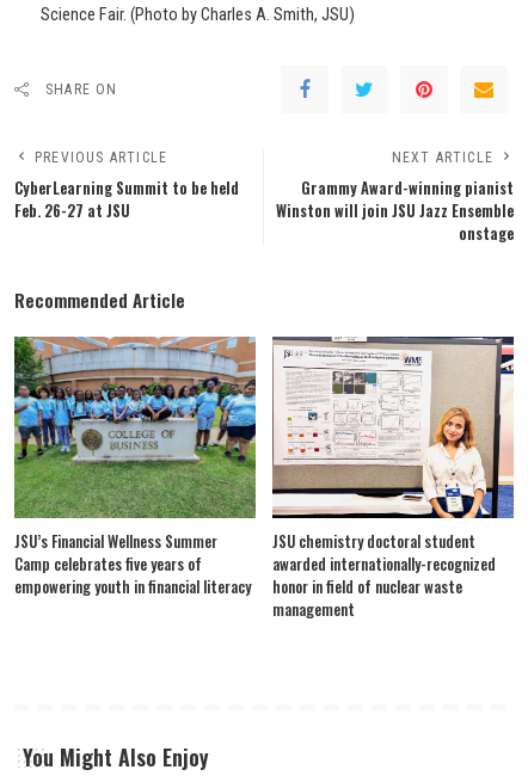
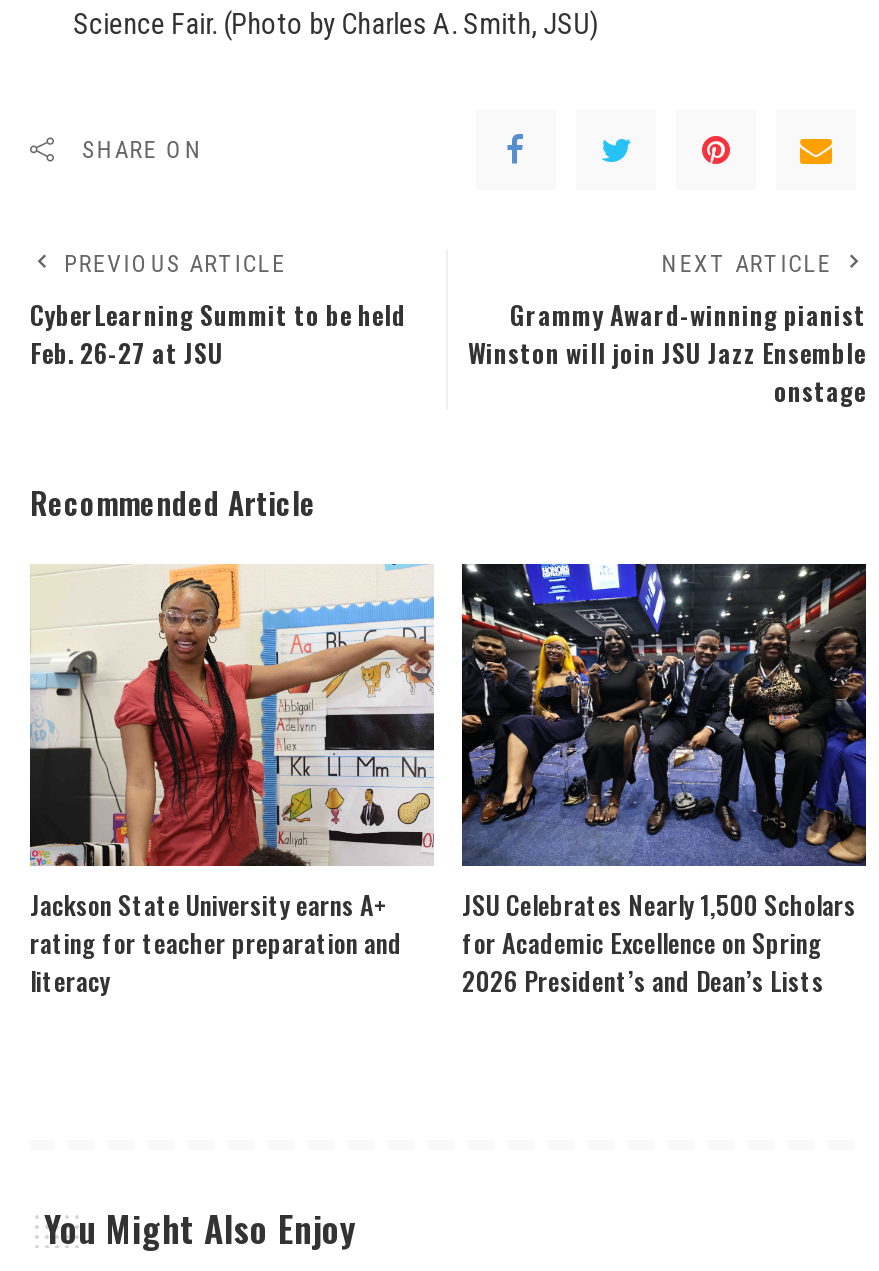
- [image]
- JSU’s Financial Wellness Summer
- Camp celebrates five years of
- empowering youth in financial literacy
+ [image]
+ Jackson State University earns A+
+ rating for teacher preparation and
+ literacy

- [image]
- JSU chemistry doctoral student
- awarded internationally-recognized
- honor in field of nuclear waste
- management
+ [image]
+ JSU Celebrates Nearly 1,500 Scholars
+ for Academic Excellence on Spring
+ 2026 President’s and Dean’s Lists
